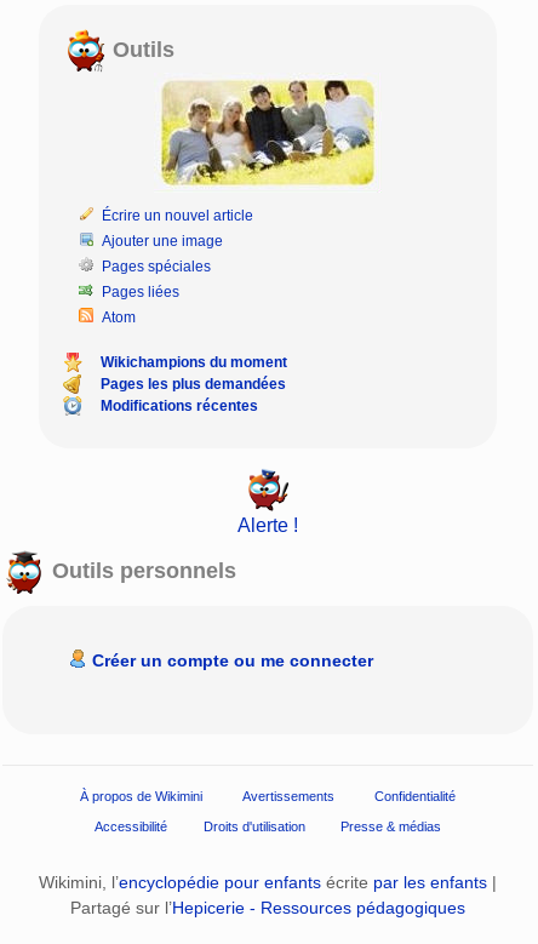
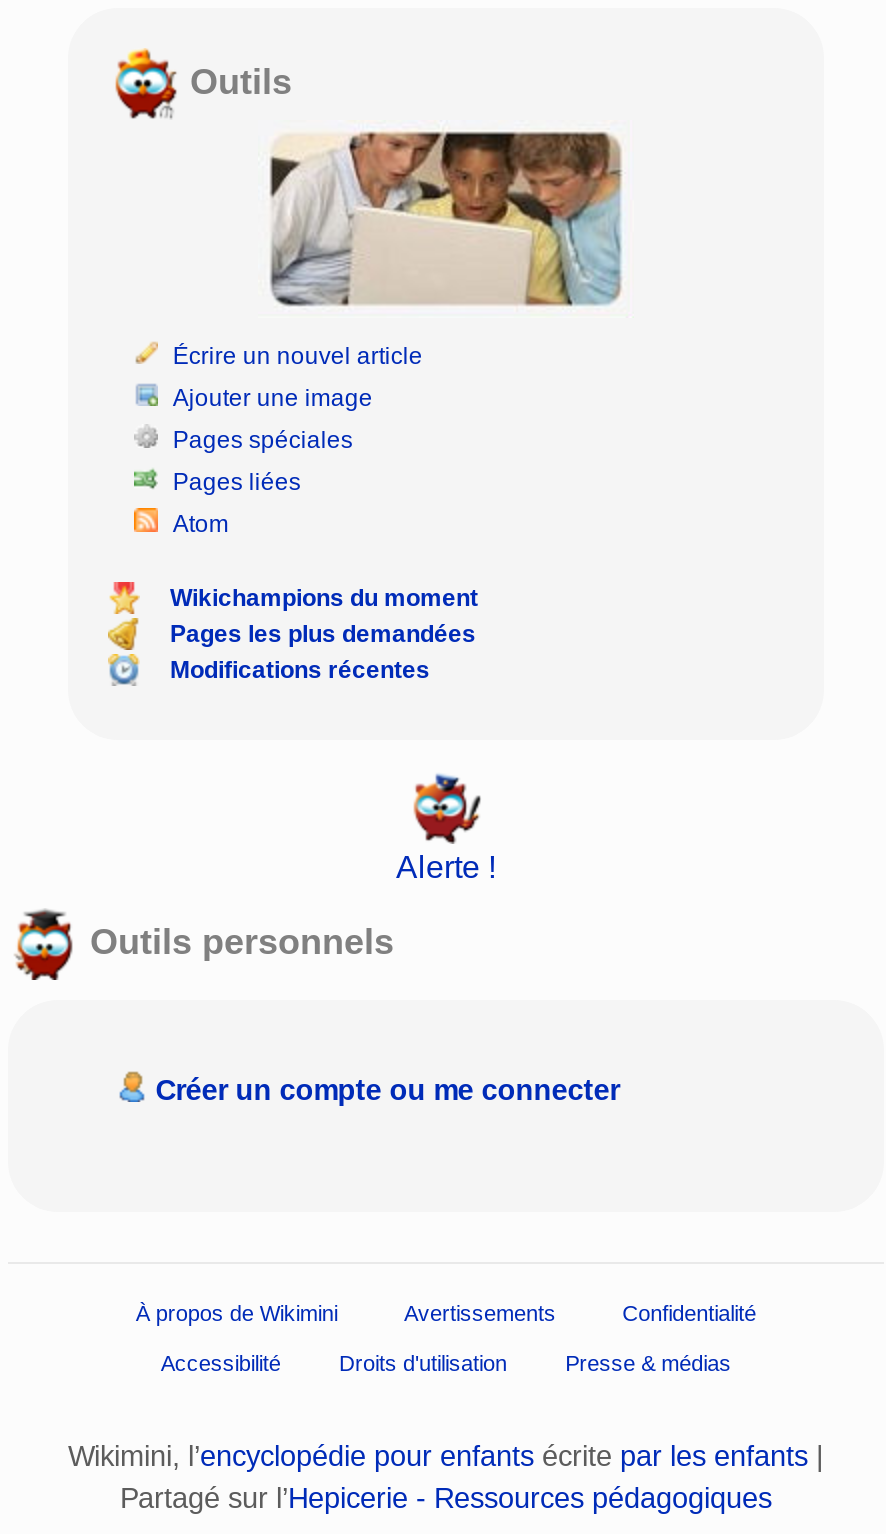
- [image]
+ [image]
